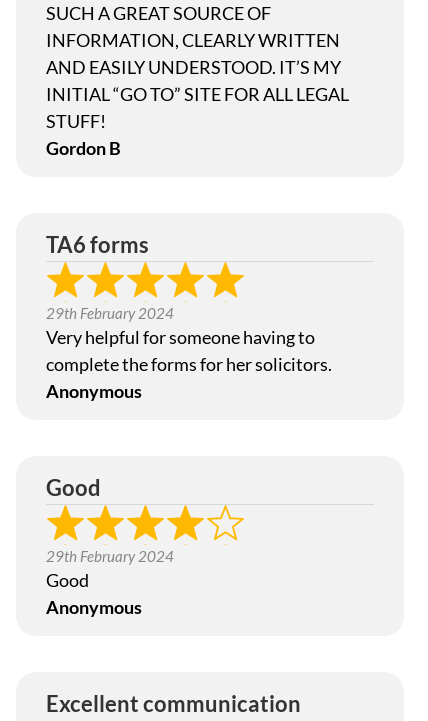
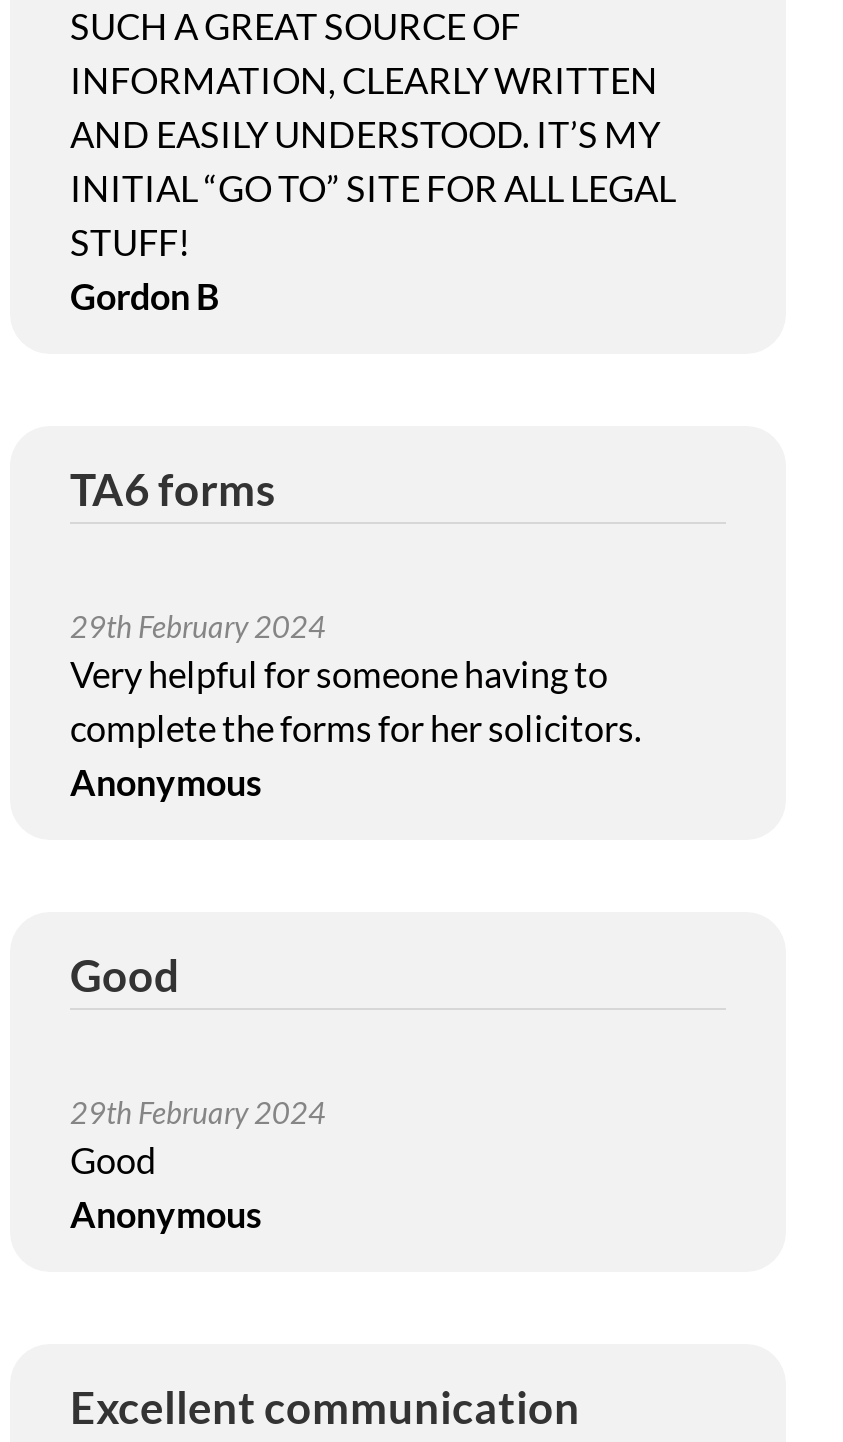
- [image]

- [image]
